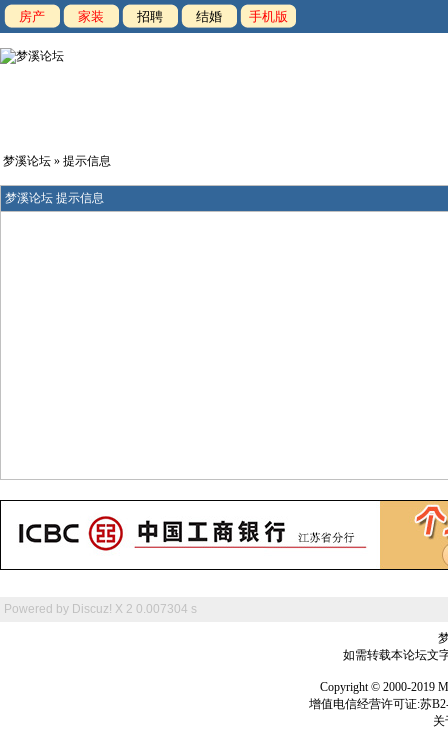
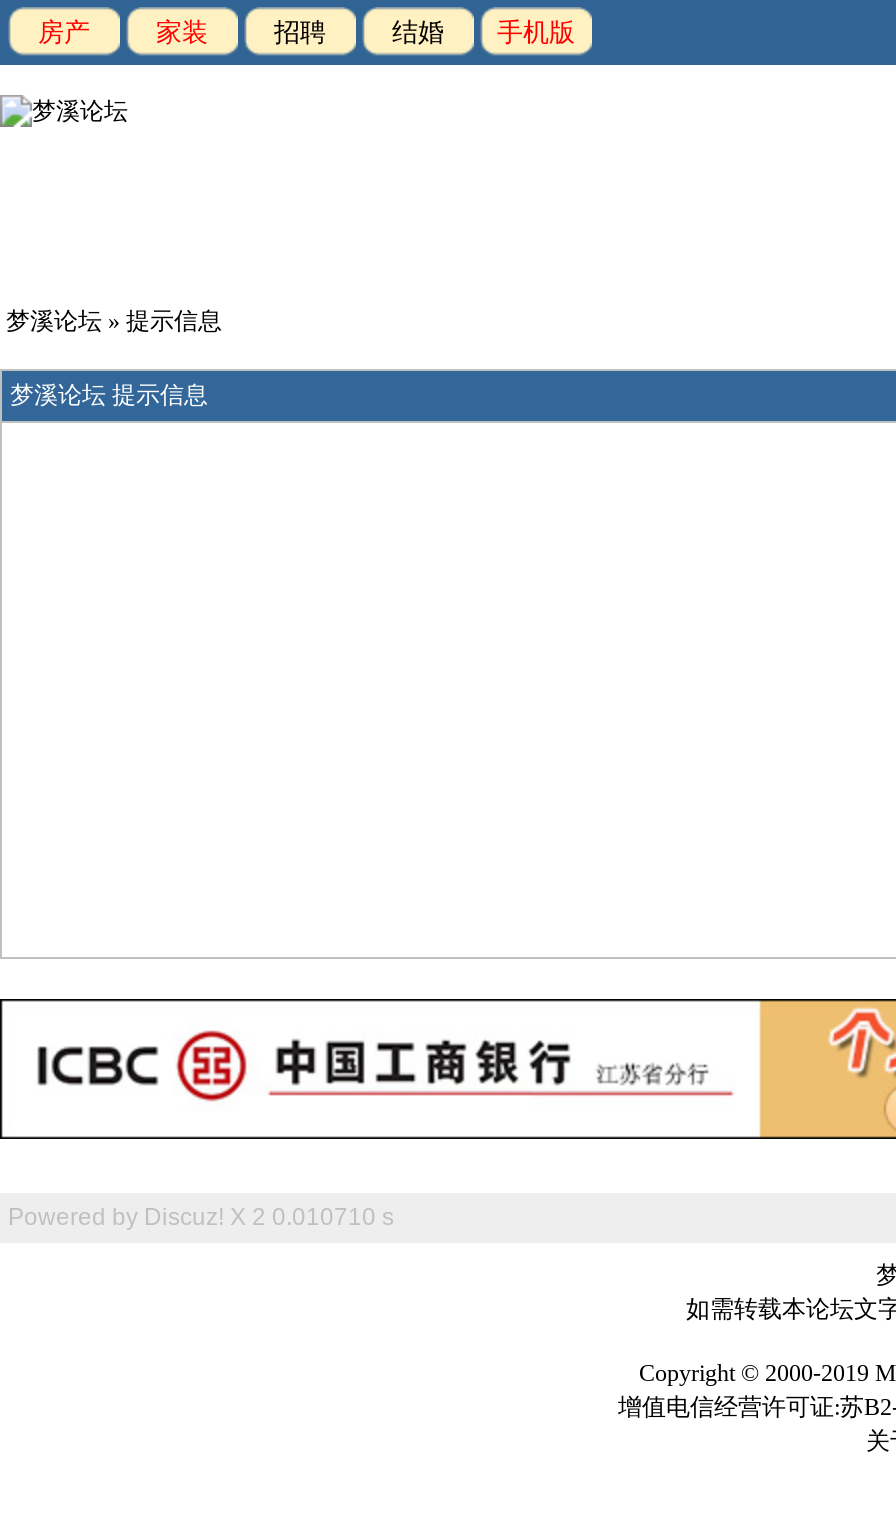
- Powered by Discuz! X 2 0.007304 s
+ Powered by Discuz! X 2 0.010710 s
